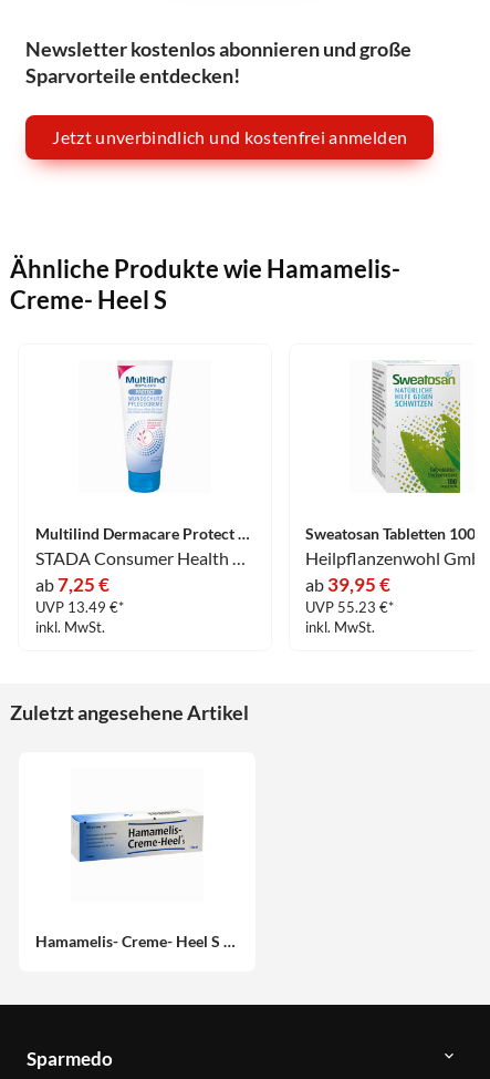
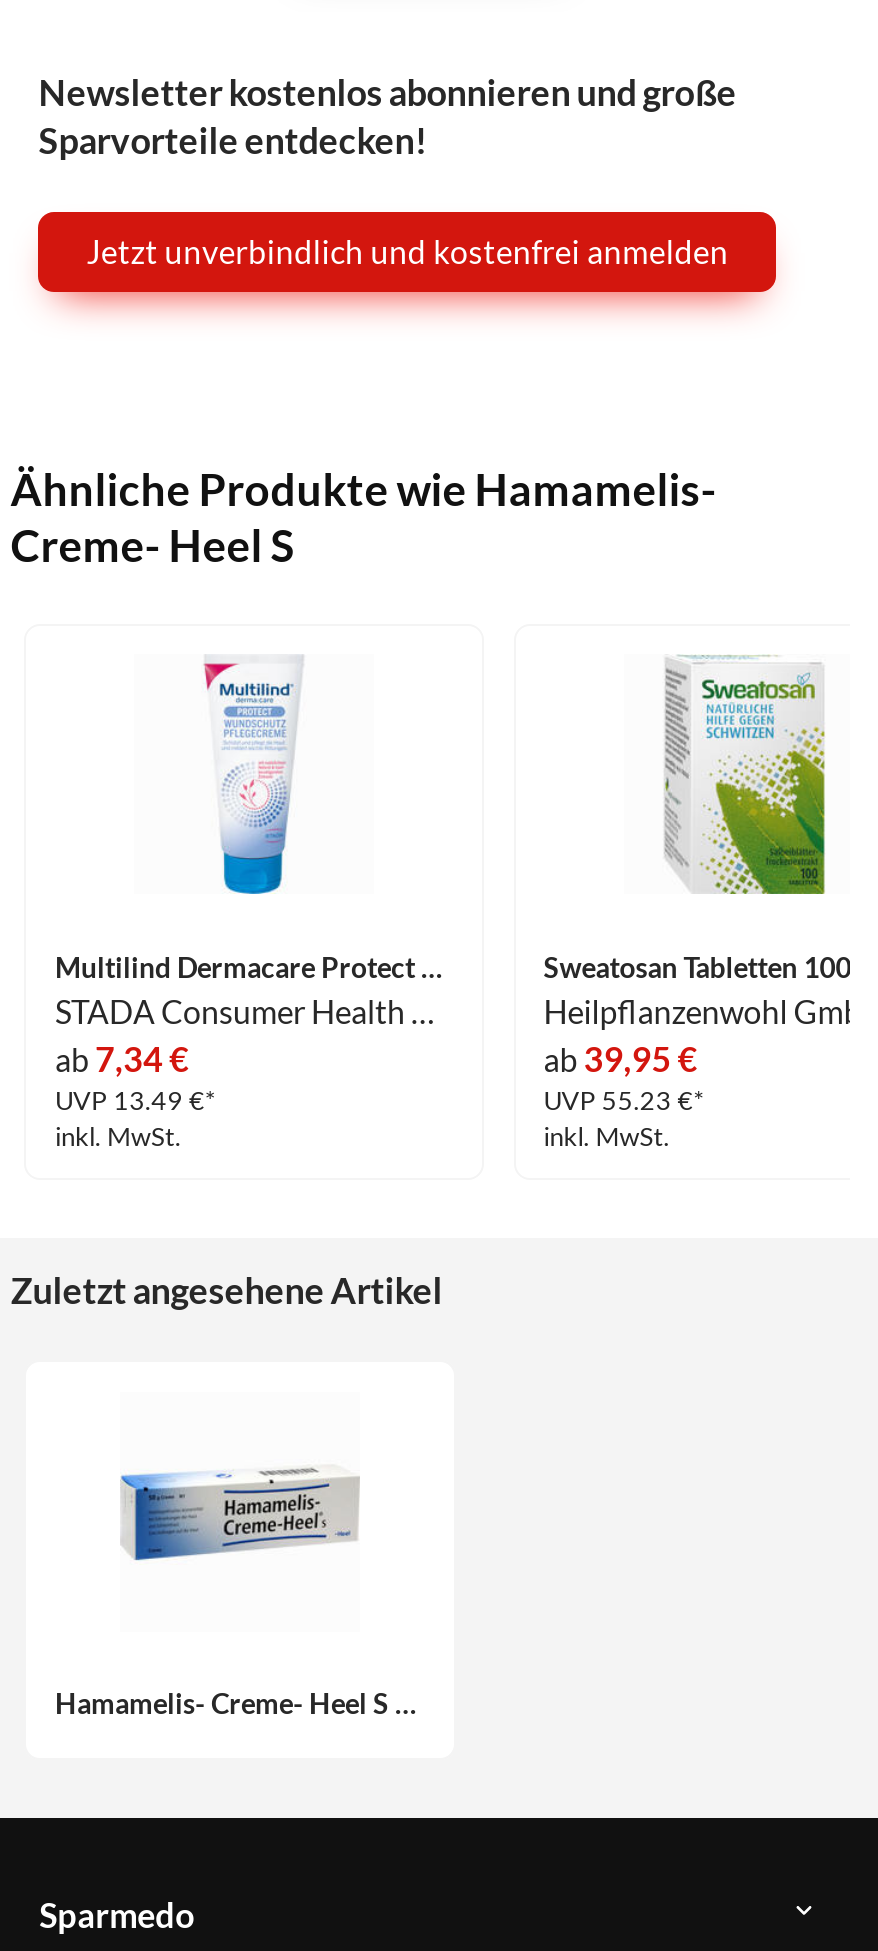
- ab 7,25 €
+ ab 7,34 €
